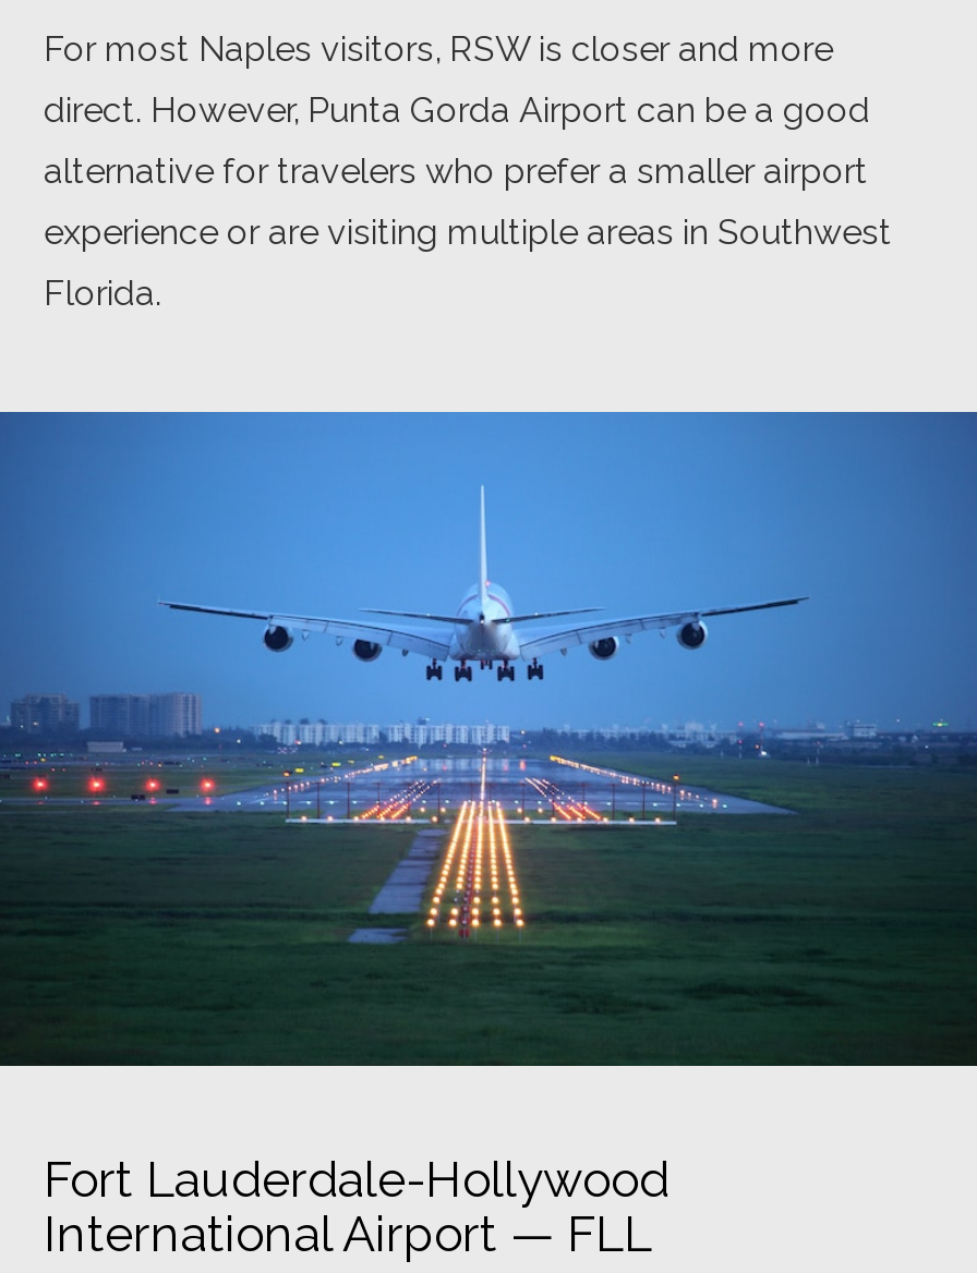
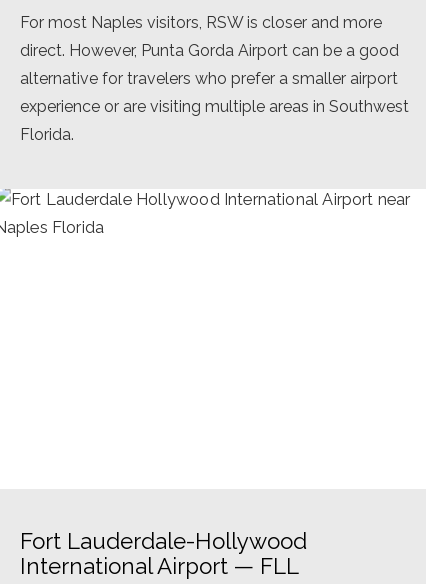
- [image]
